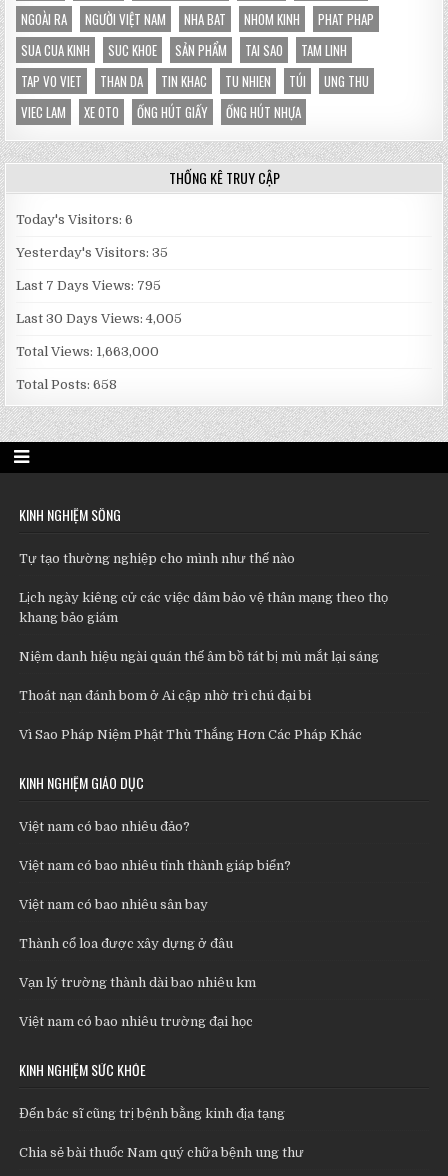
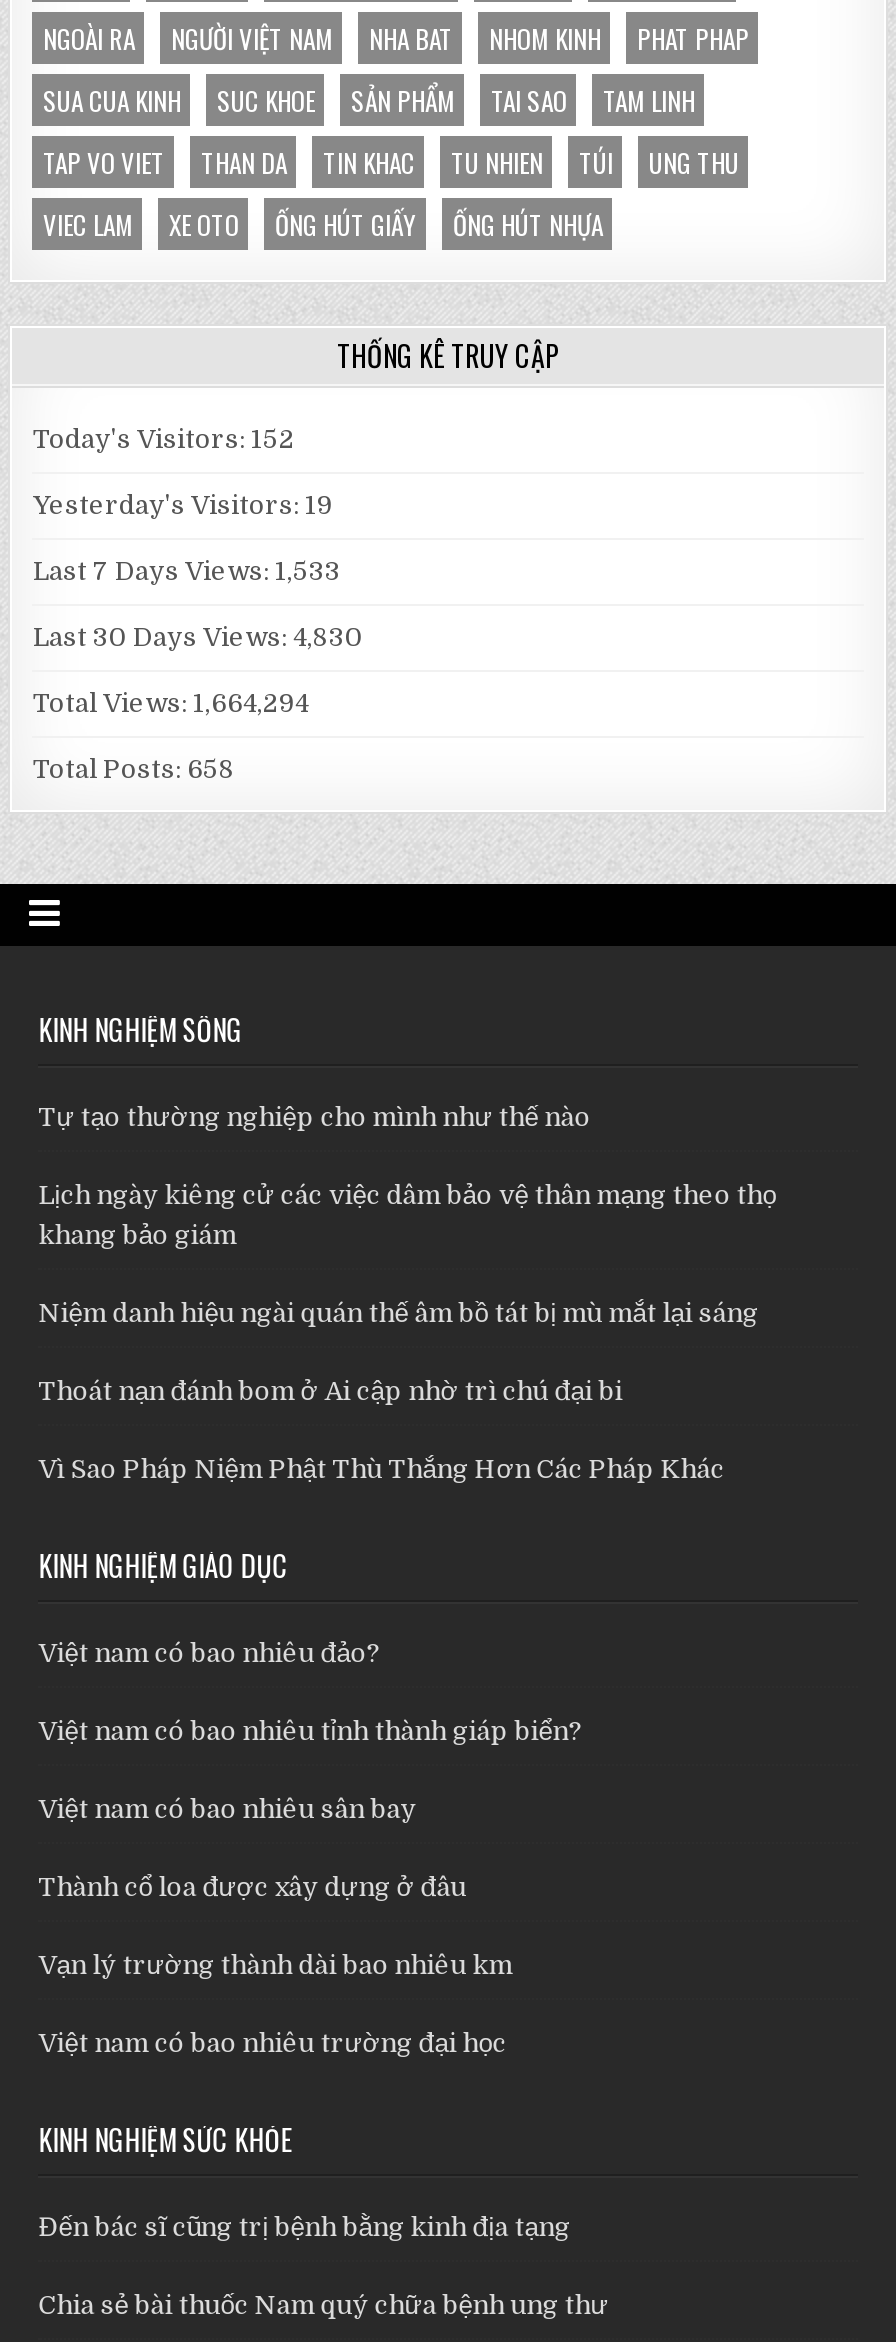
- Today's Visitors: 6
+ Today's Visitors: 152

- Yesterday's Visitors: 35
+ Yesterday's Visitors: 19

- Last 7 Days Views: 795
+ Last 7 Days Views: 1,533

- Last 30 Days Views: 4,005
+ Last 30 Days Views: 4,830

- Total Views: 1,663,000
+ Total Views: 1,664,294
